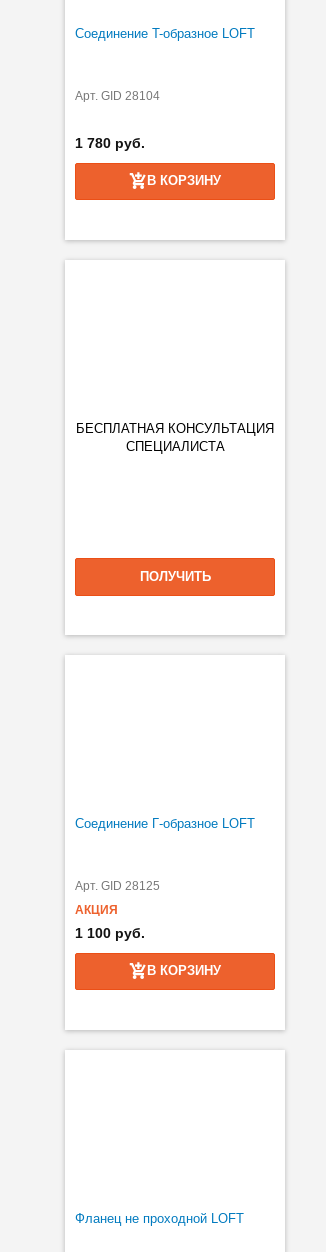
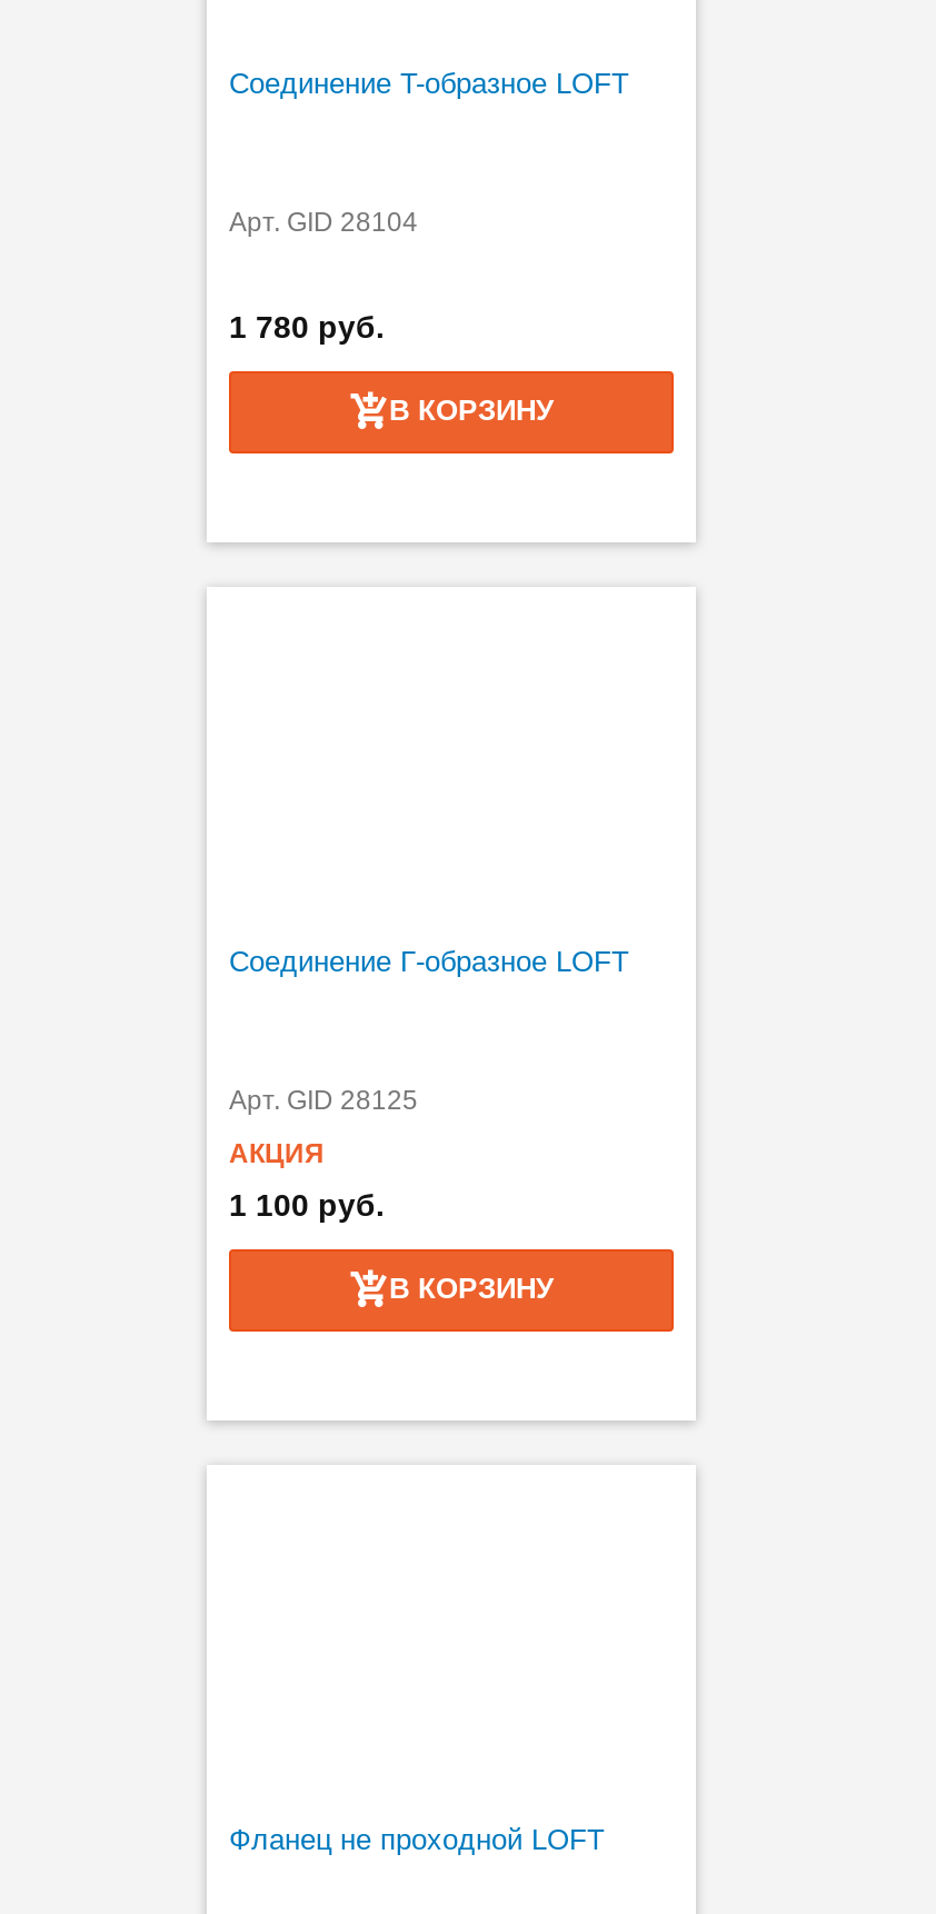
- БЕСПЛАТНАЯ КОНСУЛЬТАЦИЯ
- СПЕЦИАЛИСТА

- ПОЛУЧИТЬ
